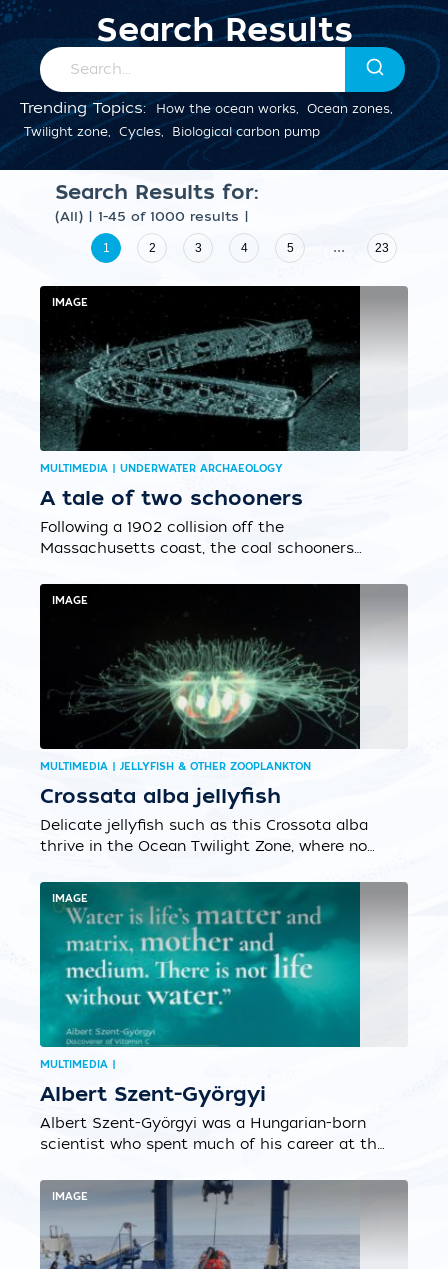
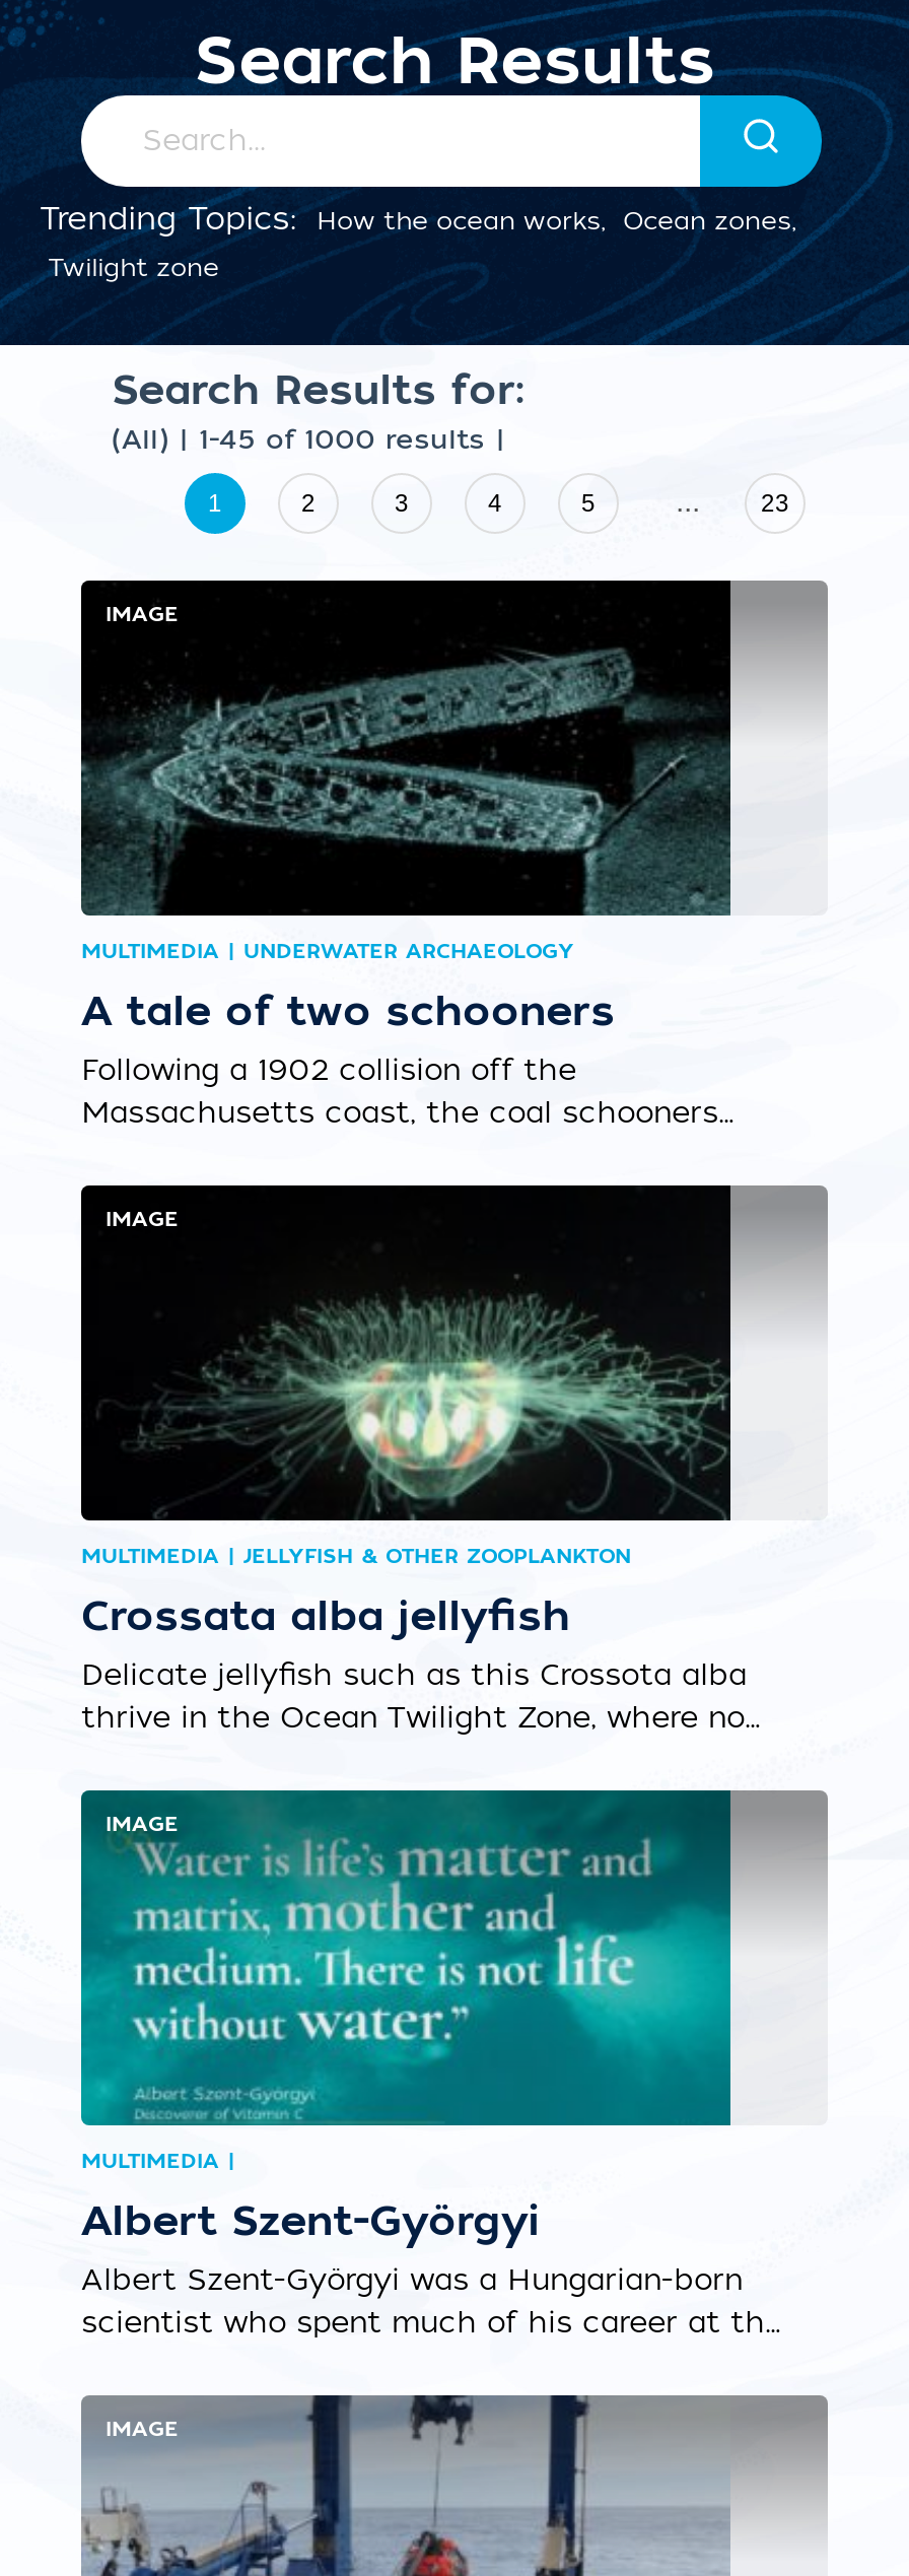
- Twilight zone, Cycles, Biological carbon pump
+ Twilight zone
